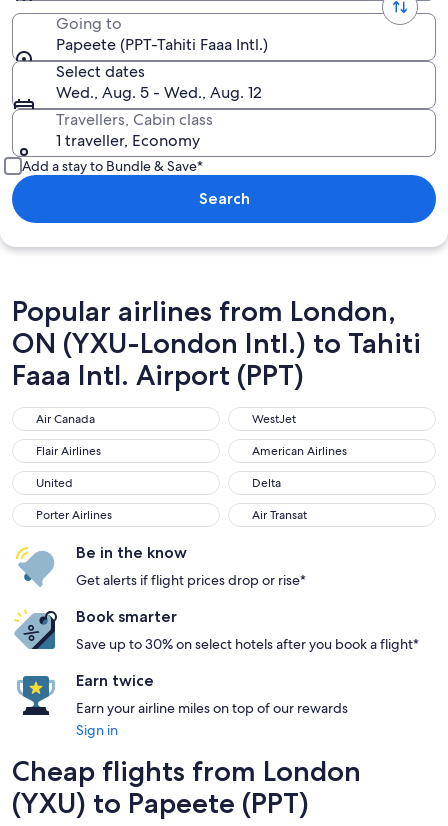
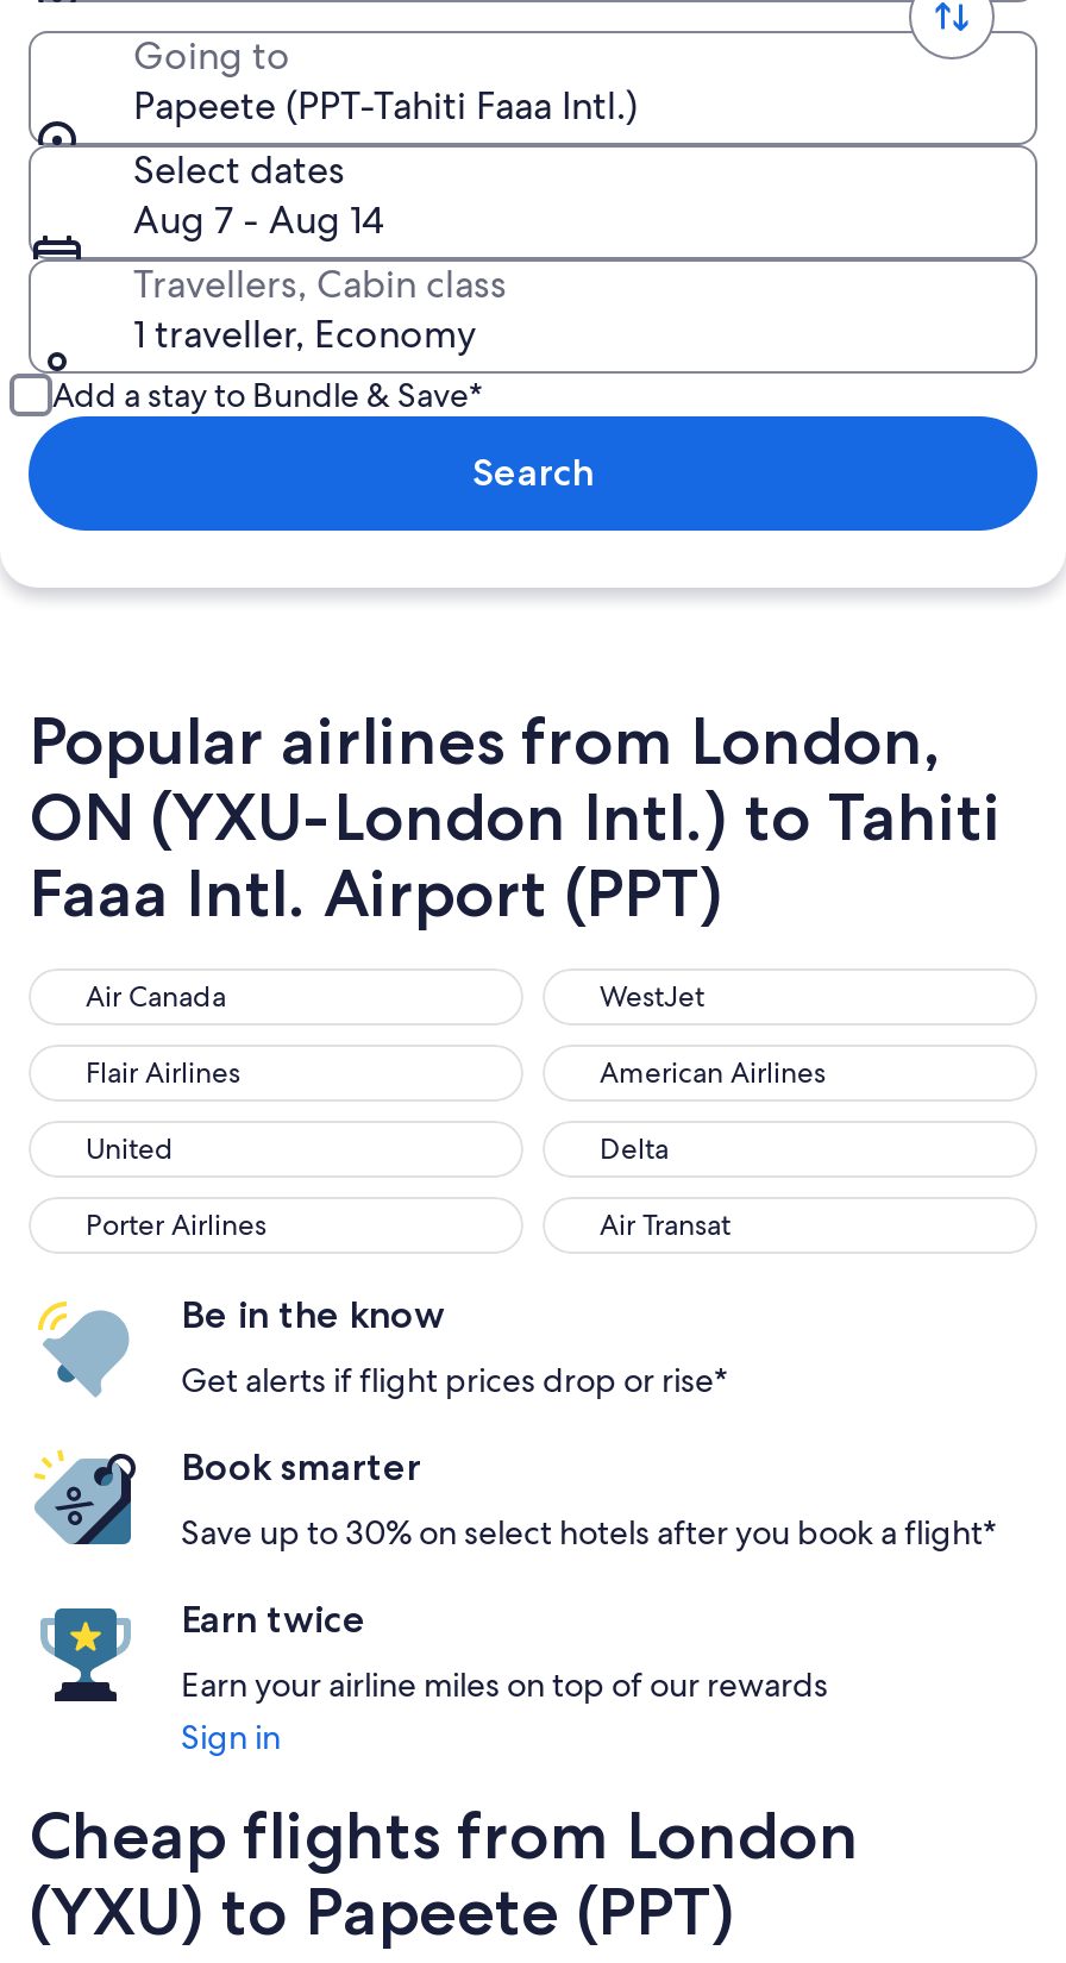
- Wed., Aug. 5 - Wed., Aug. 12
+ Aug 7 - Aug 14
